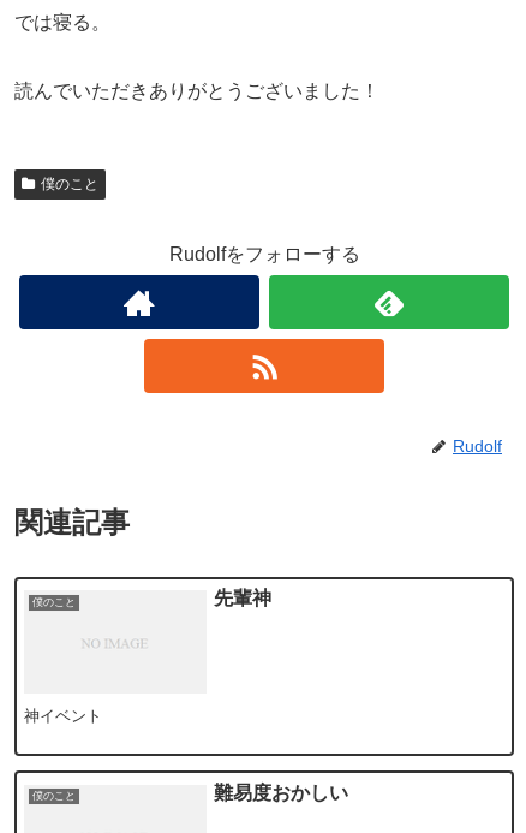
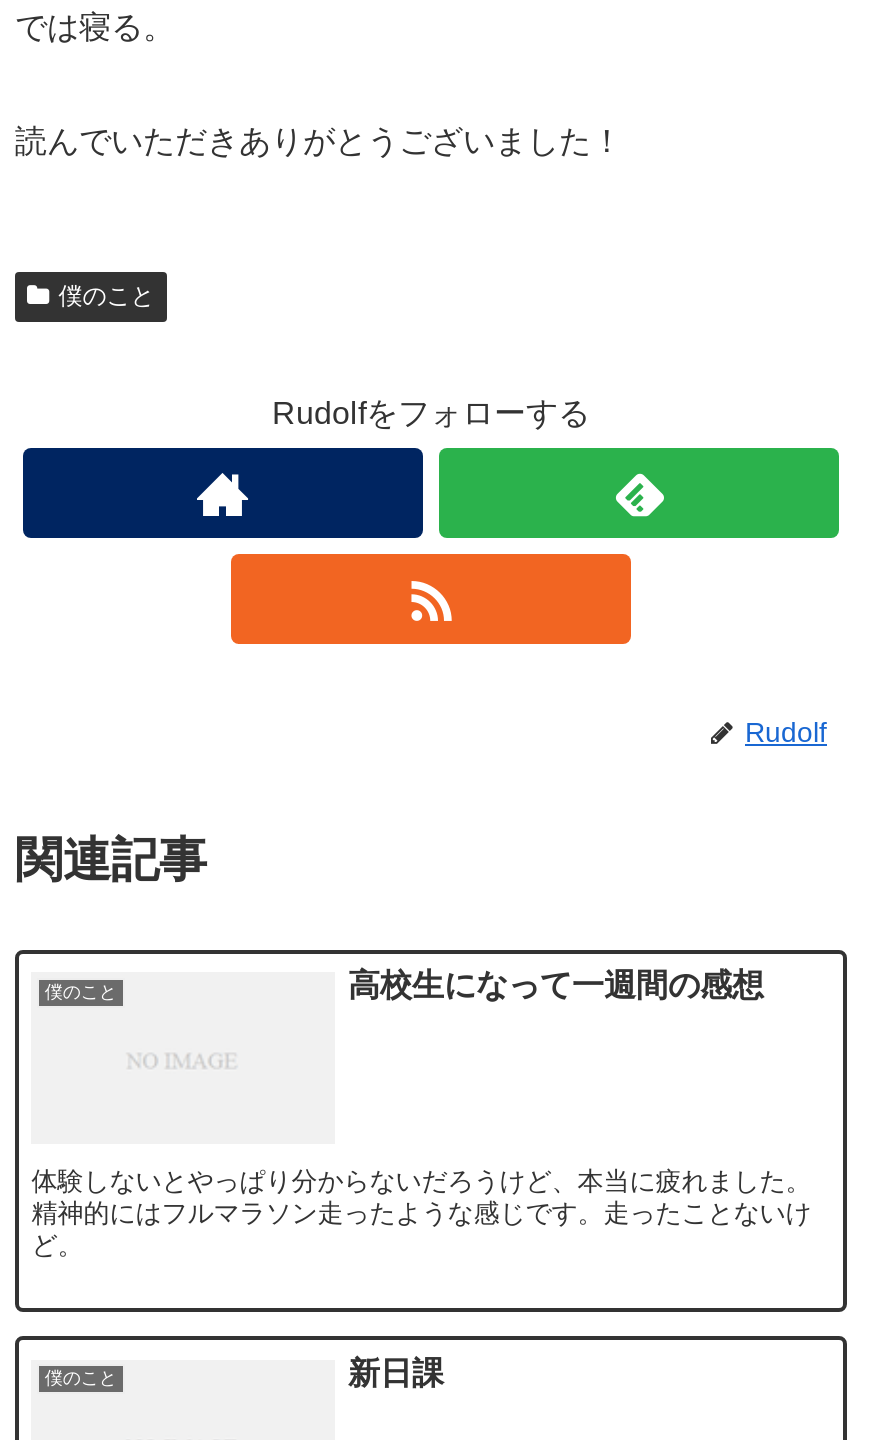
- 先輩神
+ 高校生になって一週間の感想

- 神イベント
+ 体験しないとやっぱり分からないだろうけど、本当に疲れました。
+ 精神的にはフルマラソン走ったような感じです。走ったことないけ
+ ど。

- 難易度おかしい
+ 新日課
